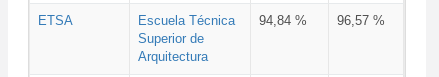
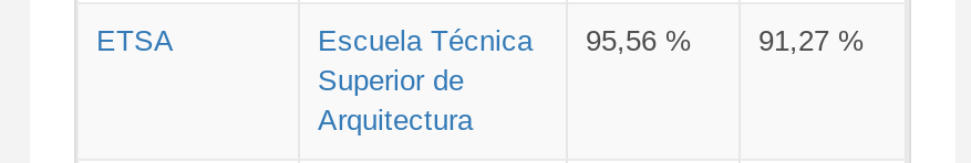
- 94,84 %
+ 95,56 %

- 96,57 %
+ 91,27 %
